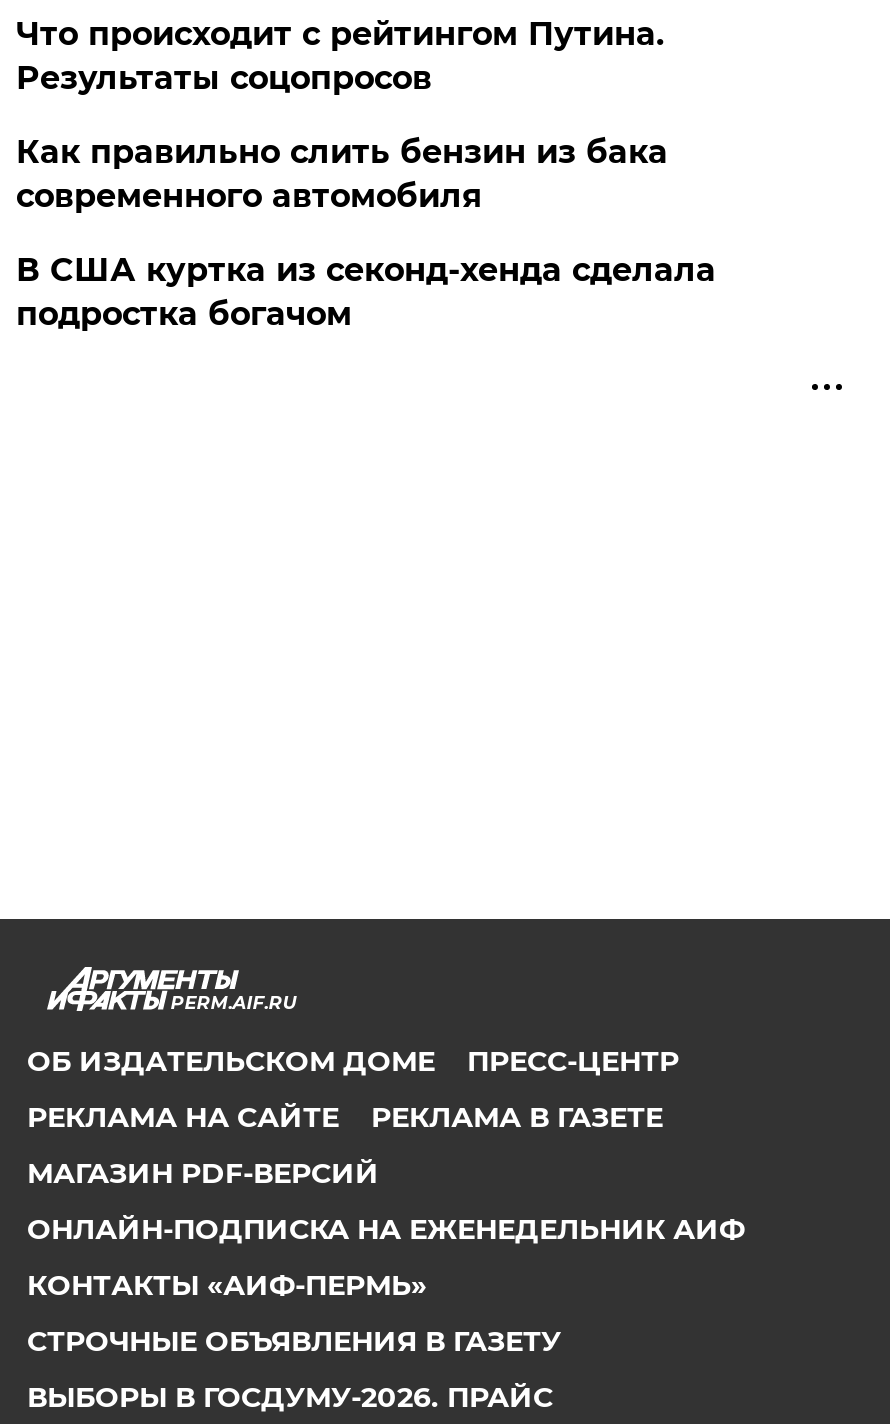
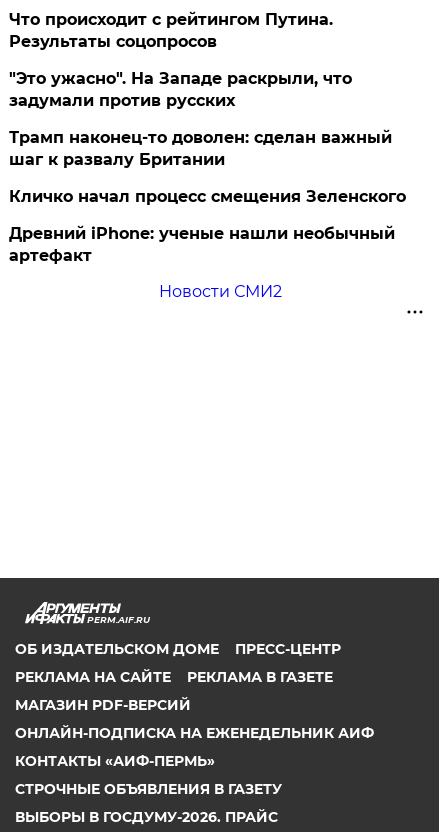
- Как правильно слить бензин из бака
- современного автомобиля
- В США куртка из секонд-хенда сделала
- подростка богачом
+ "Это ужасно". На Западе раскрыли, что
+ задумали против русских
+ Трамп наконец-то доволен: сделан важный
+ шаг к развалу Британии
+ Кличко начал процесс смещения Зеленского
+ Древний iPhone: ученые нашли необычный
+ артефакт
+ Новости СМИ2
